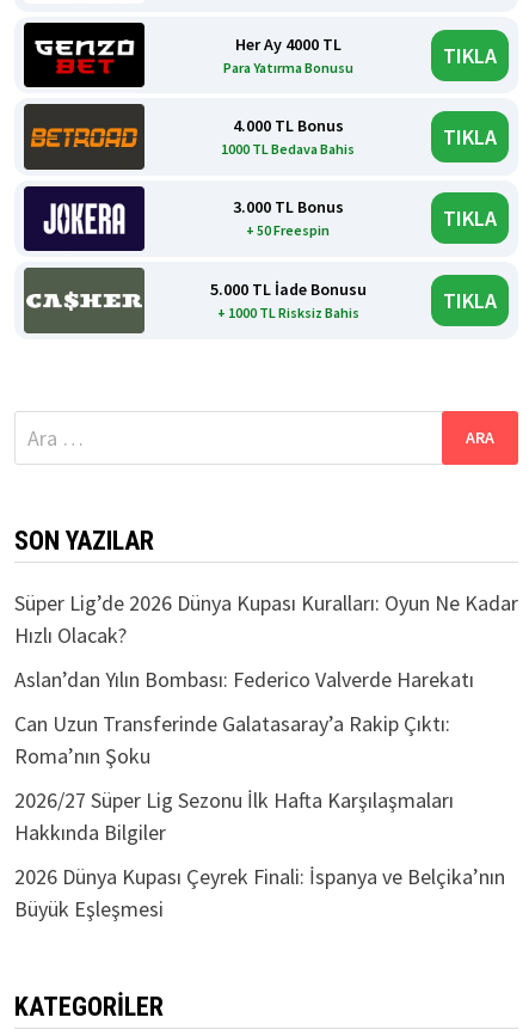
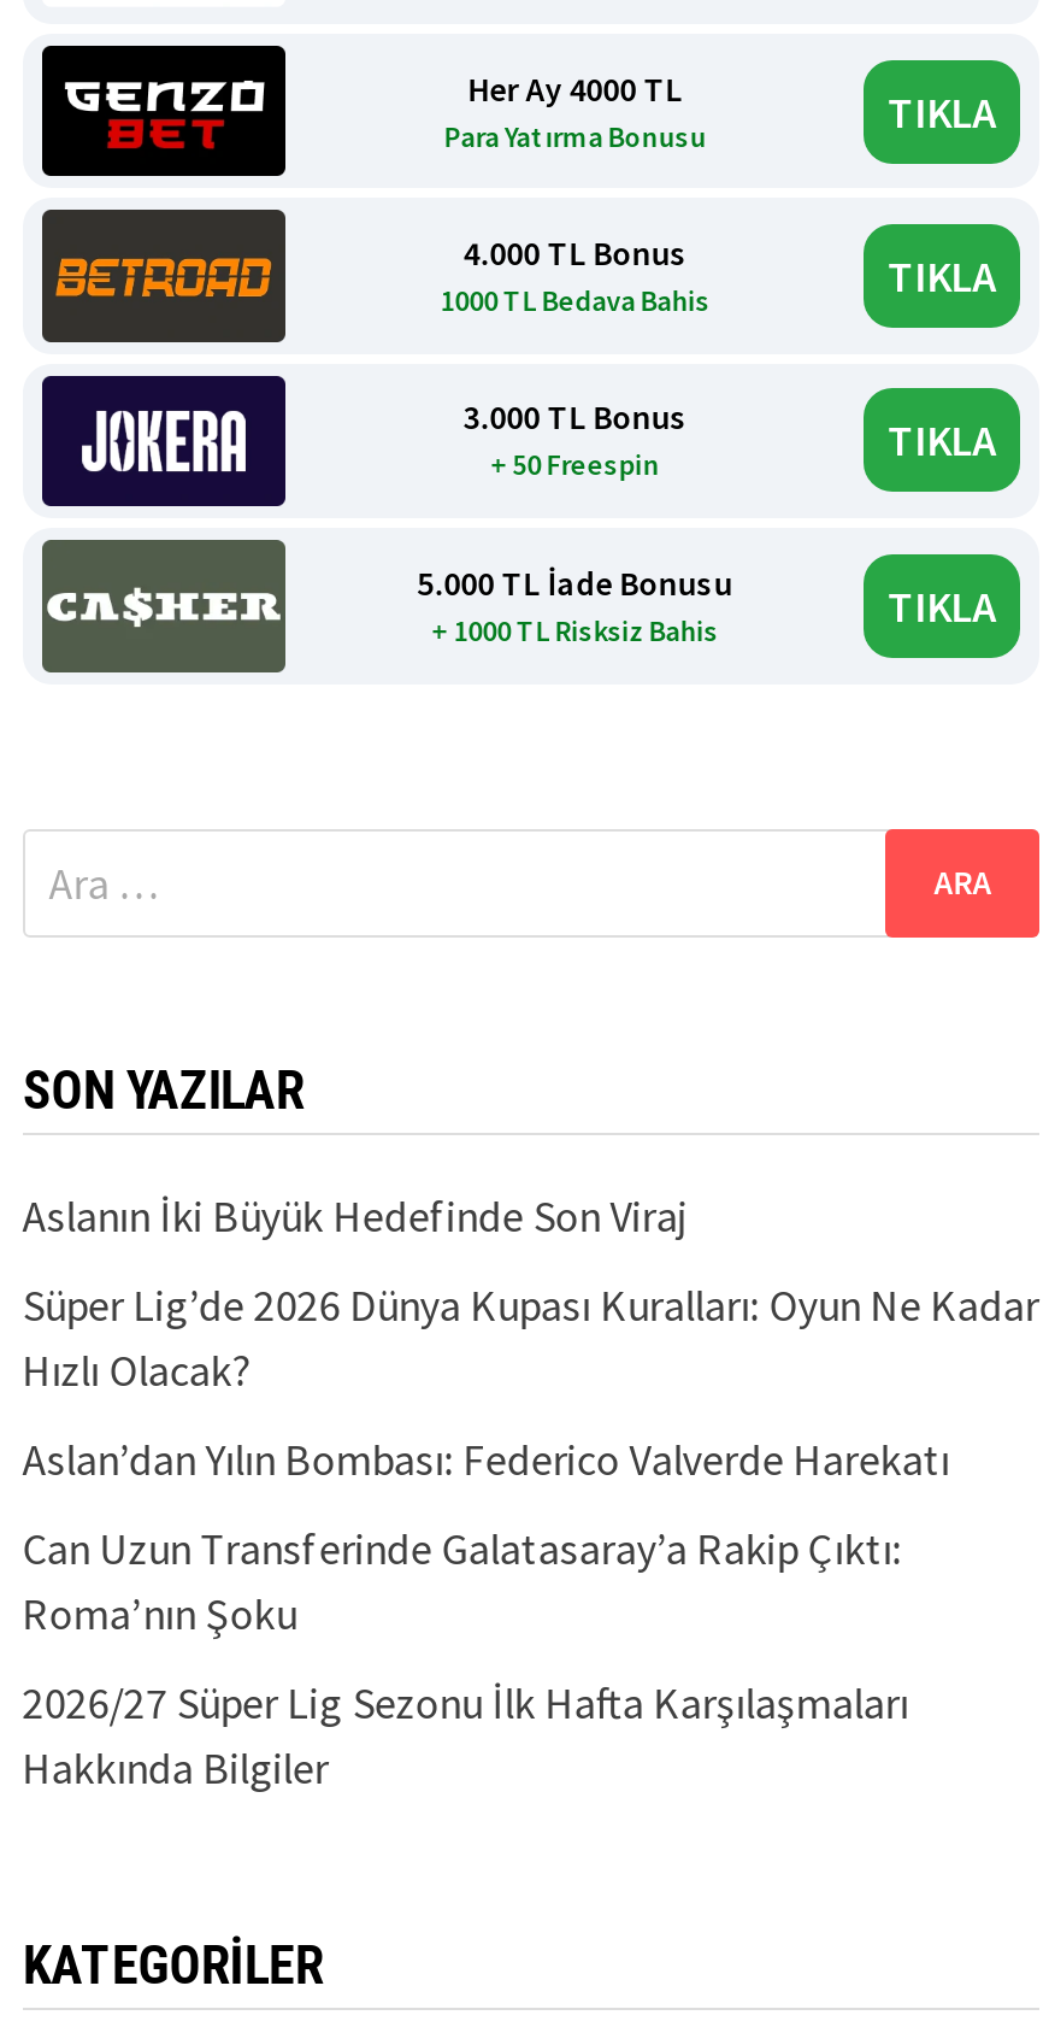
+ Aslanın İki Büyük Hedefinde Son Viraj

moved down: Süper Lig’de 2026 Dünya Kupası Kuralları: Oyun Ne Kadar | Hızlı Olacak? | Aslan’dan Yılın Bombası: Federico Valverde Harekatı | Can Uzun Transferinde Galatasaray’a Rakip Çıktı: | Roma’nın Şoku | 2026/27 Süper Lig Sezonu İlk Hafta Karşılaşmaları | Hakkında Bilgiler

- 2026 Dünya Kupası Çeyrek Finali: İspanya ve Belçika’nın
- Büyük Eşleşmesi
